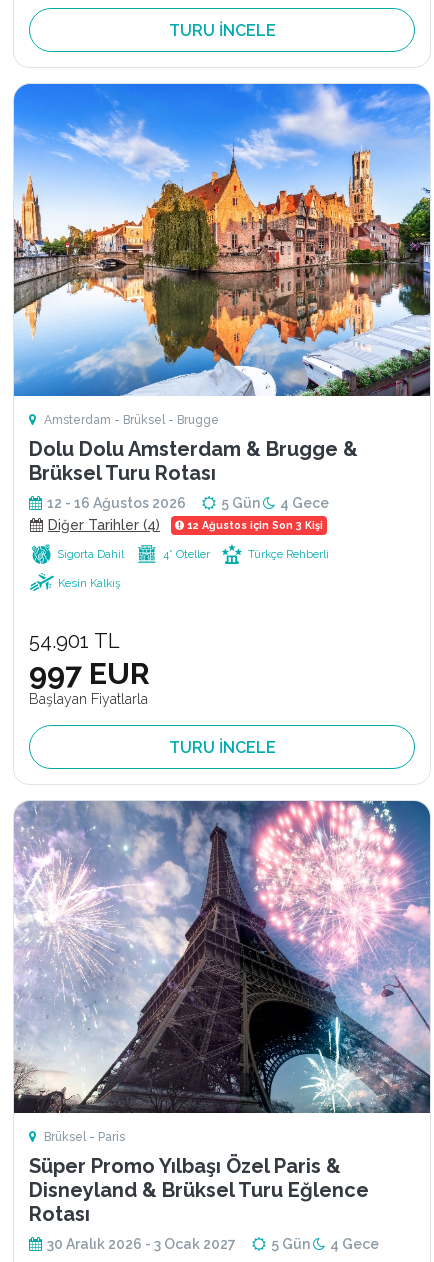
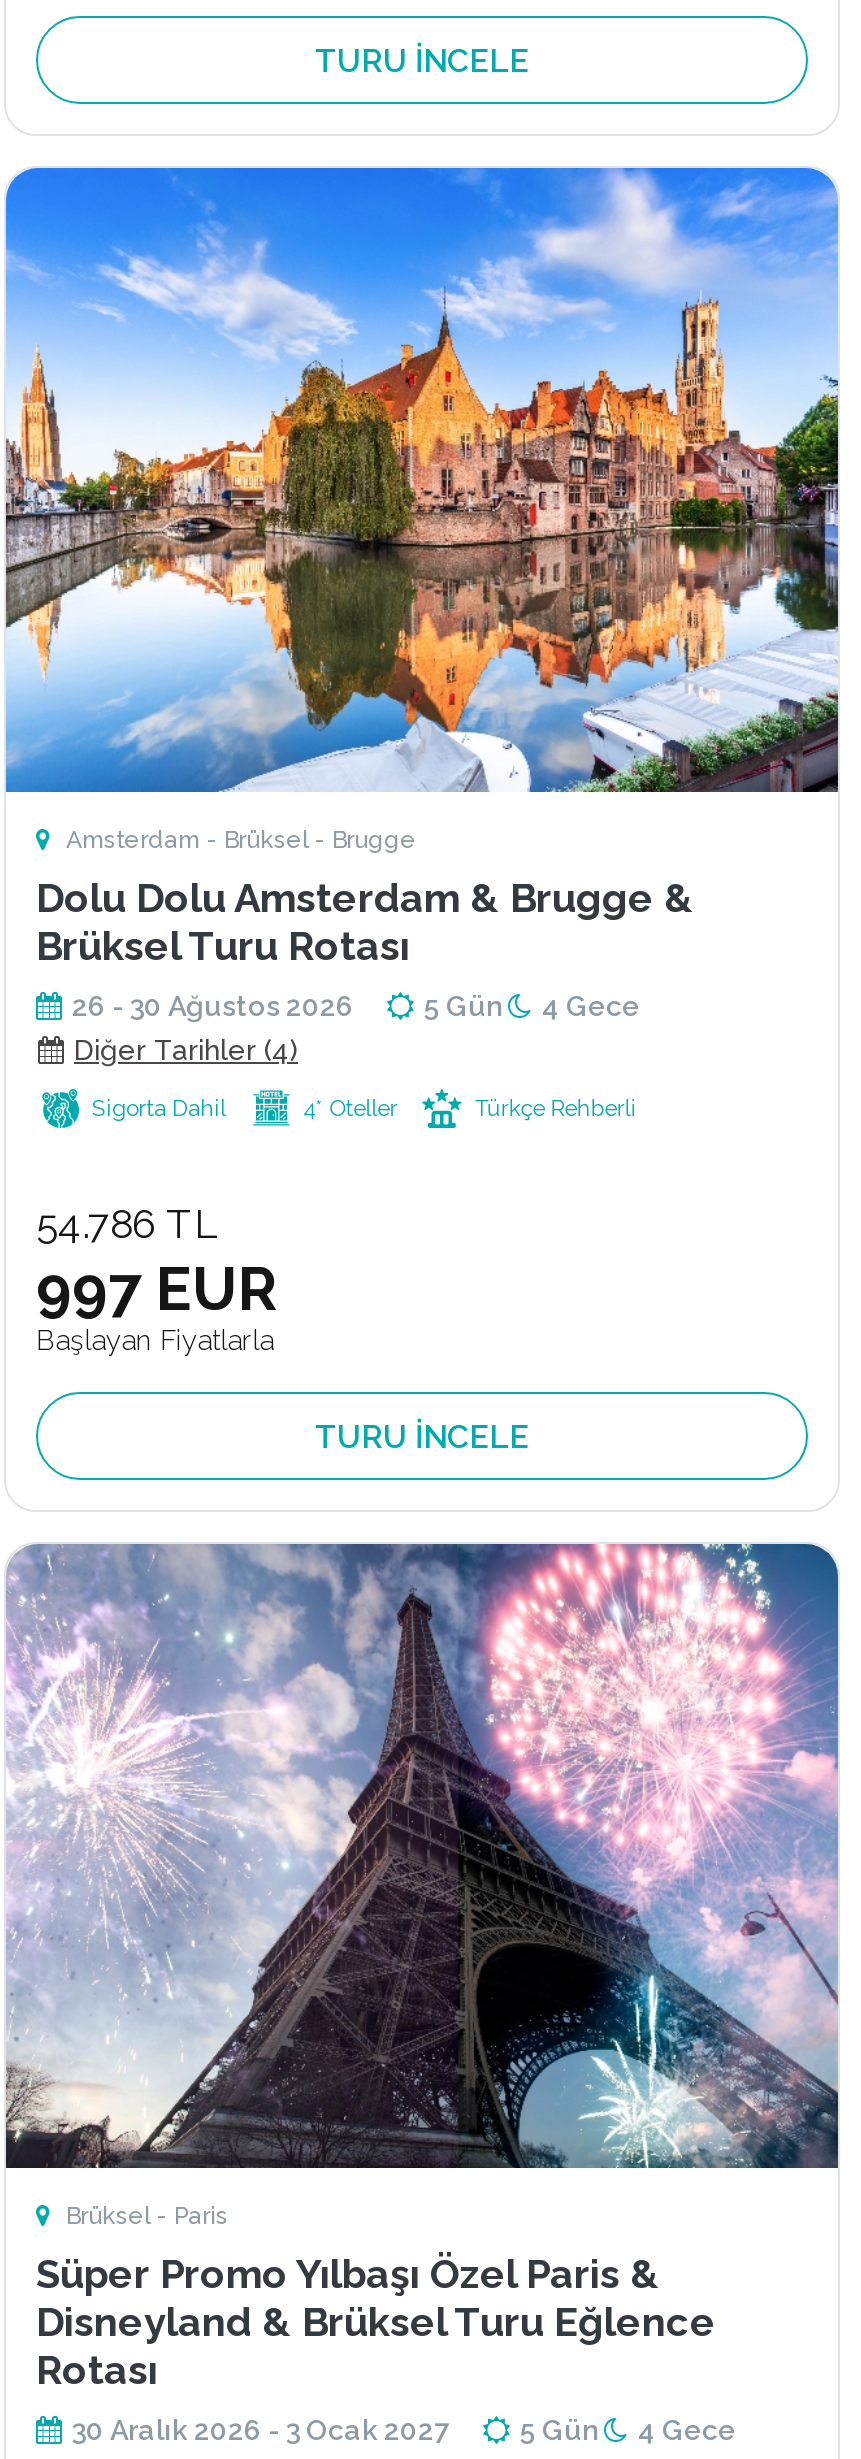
- 12 - 16 Ağustos 2026
+ 26 - 30 Ağustos 2026

- 12 Ağustos için Son 3 Kişi

- Kesin Kalkış
- 54.901 TL
+ 54.786 TL
